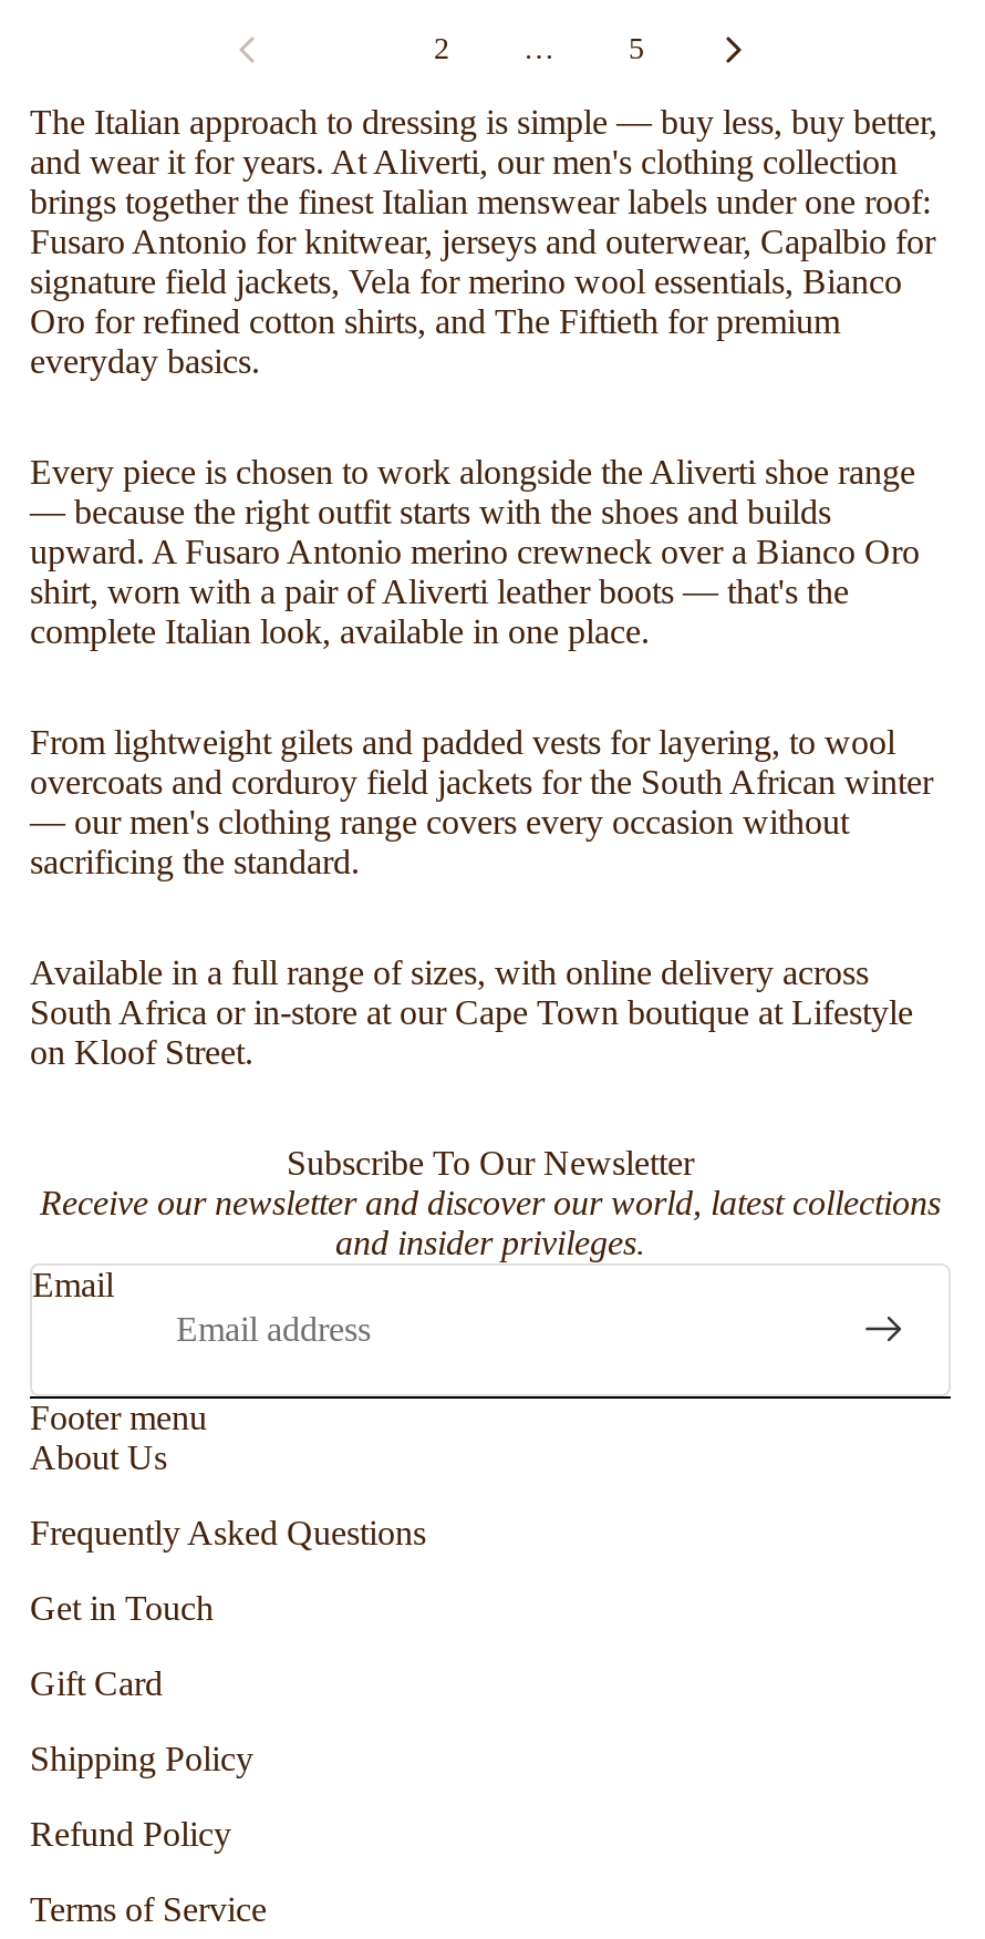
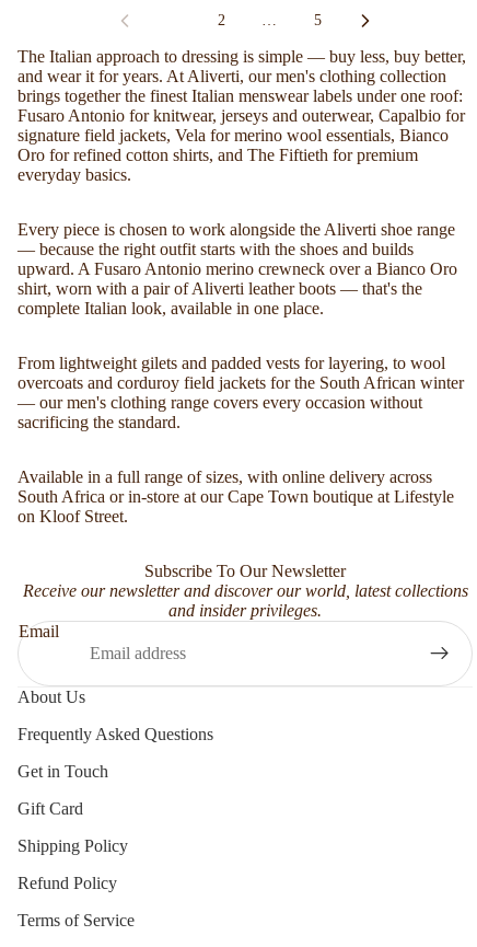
- Footer menu
